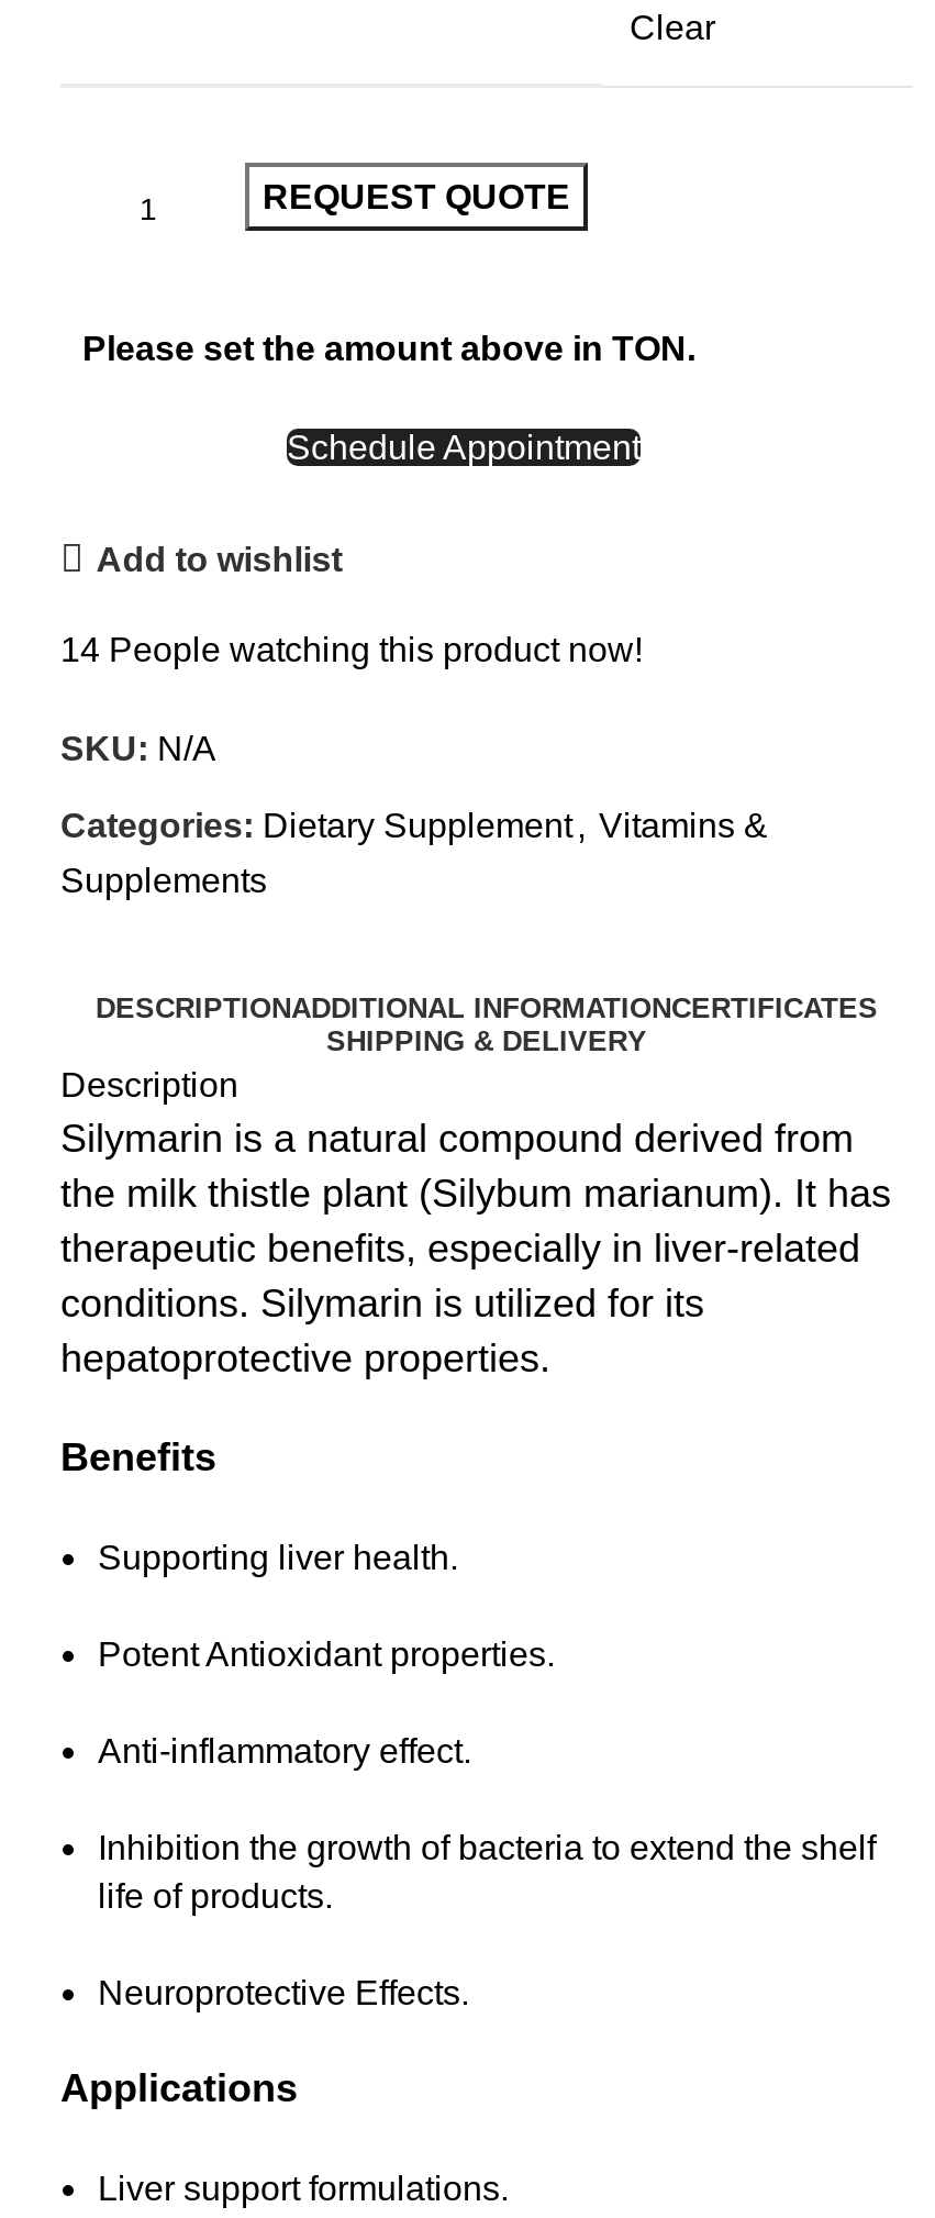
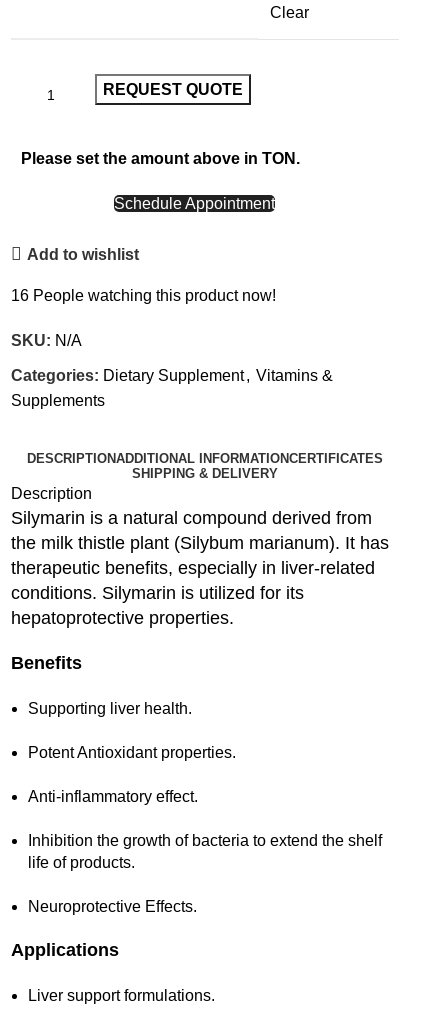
- 14 People watching this product now!
+ 16 People watching this product now!
